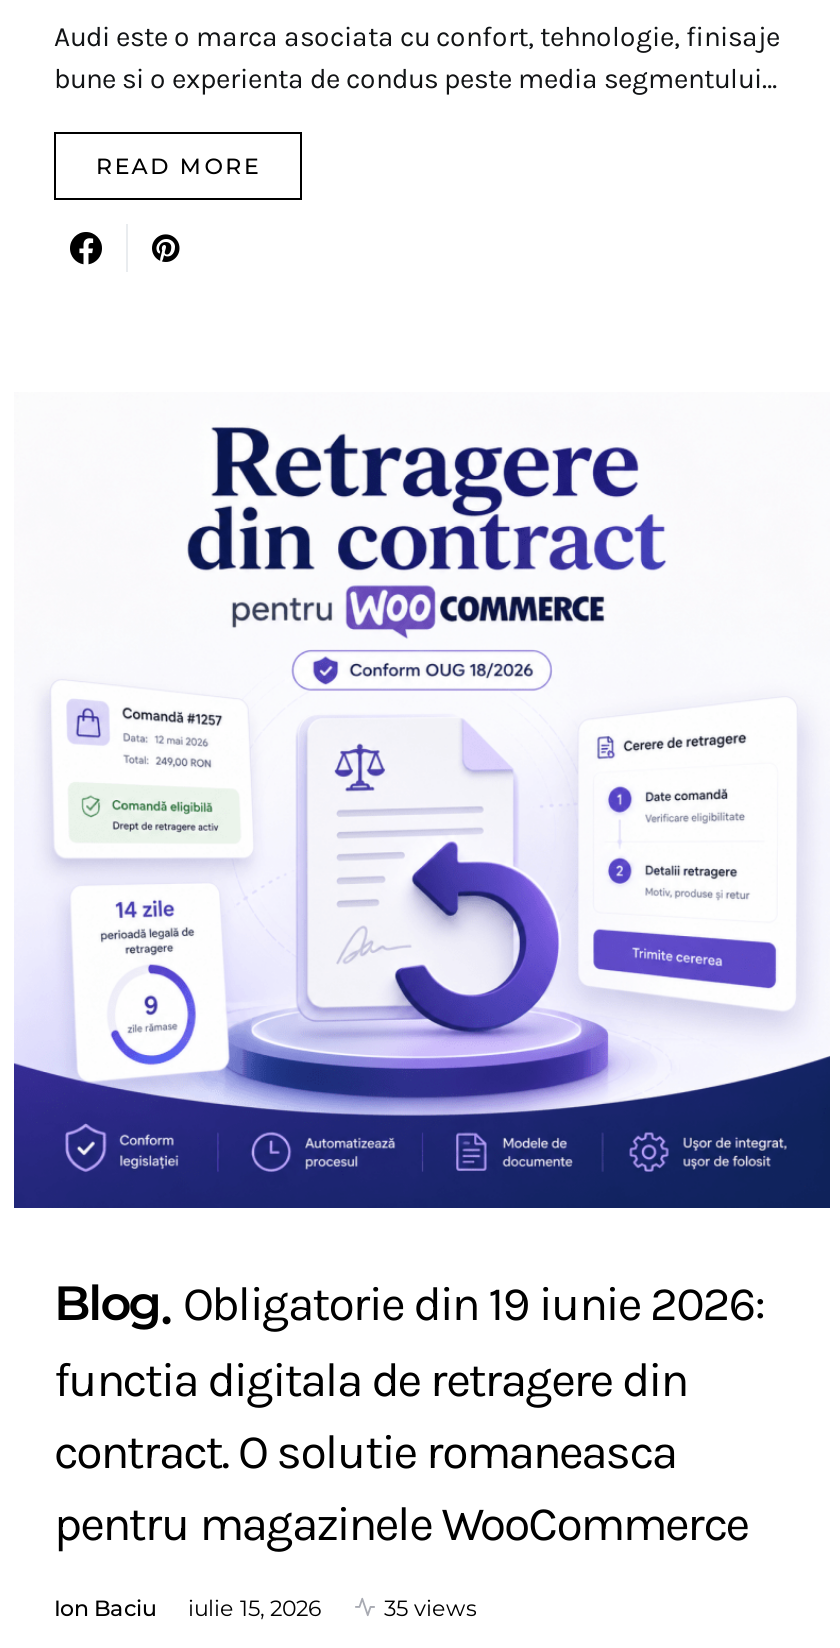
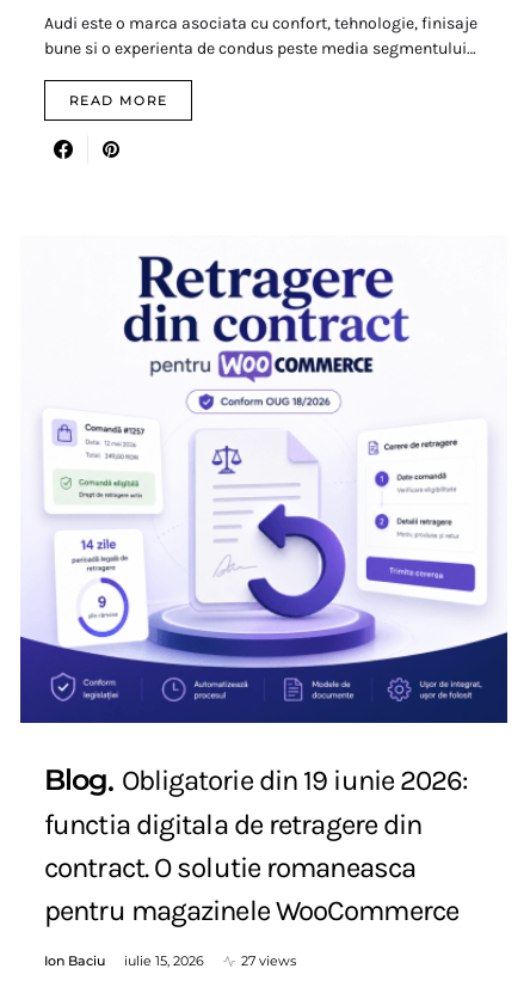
- 35 views
+ 27 views
